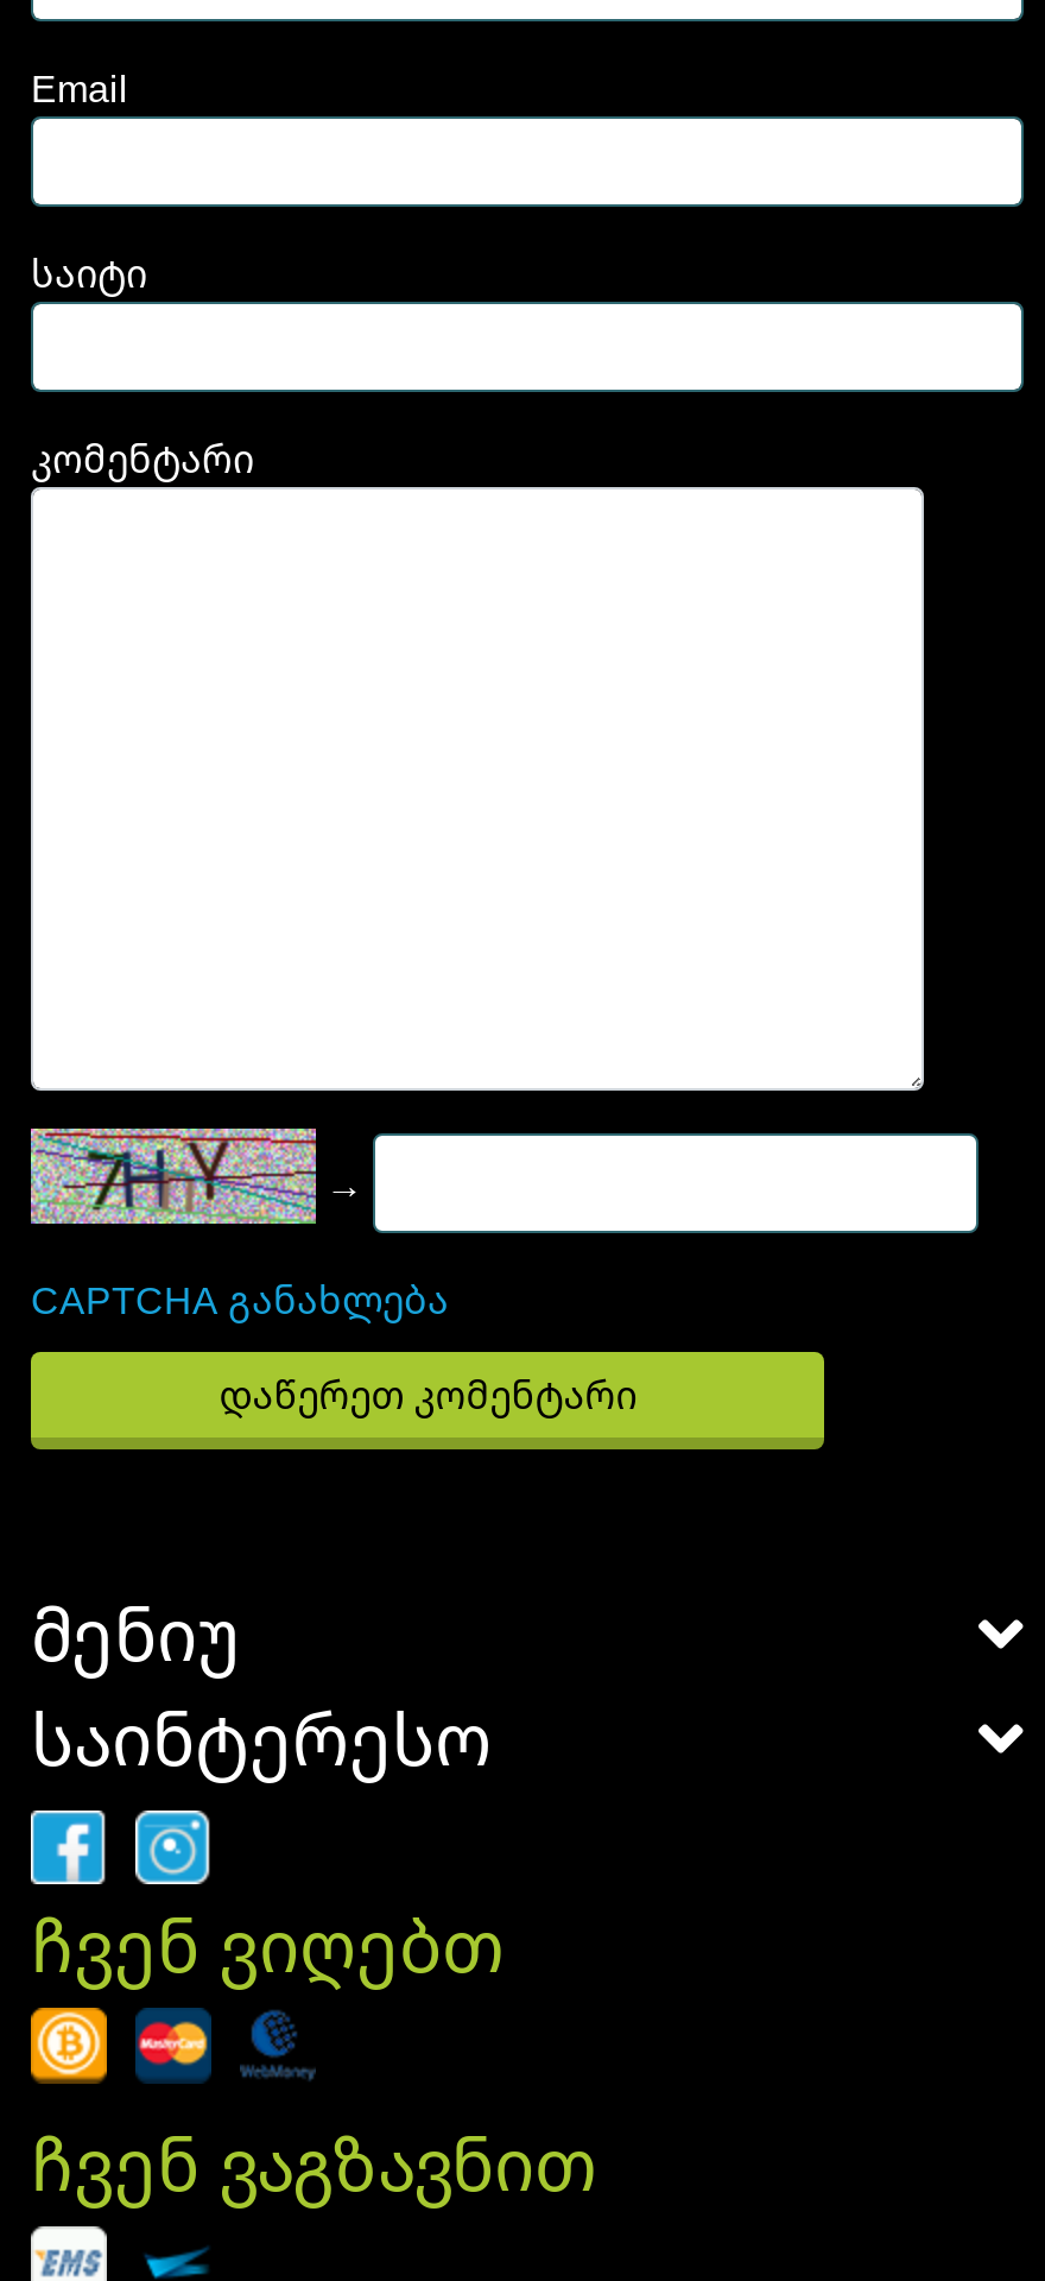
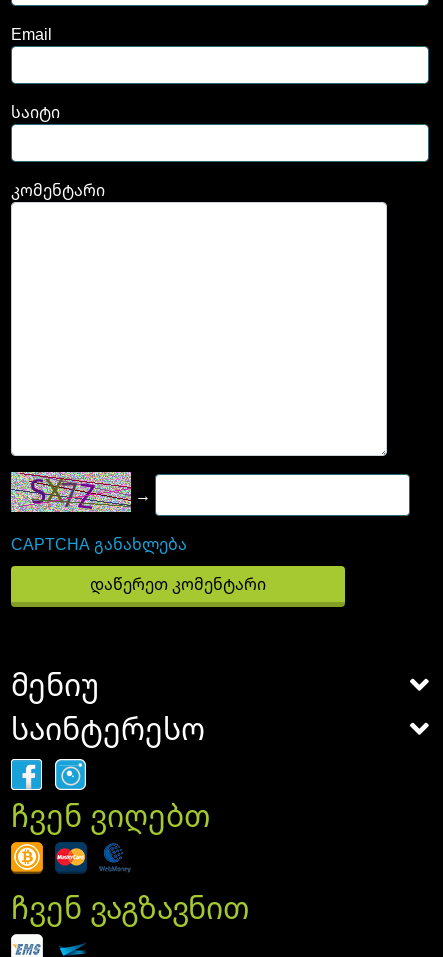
- [image]
+ [image]
